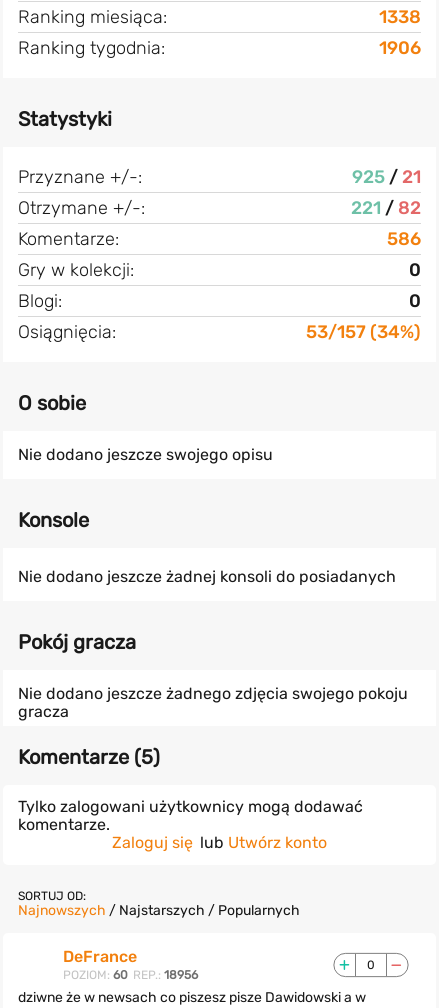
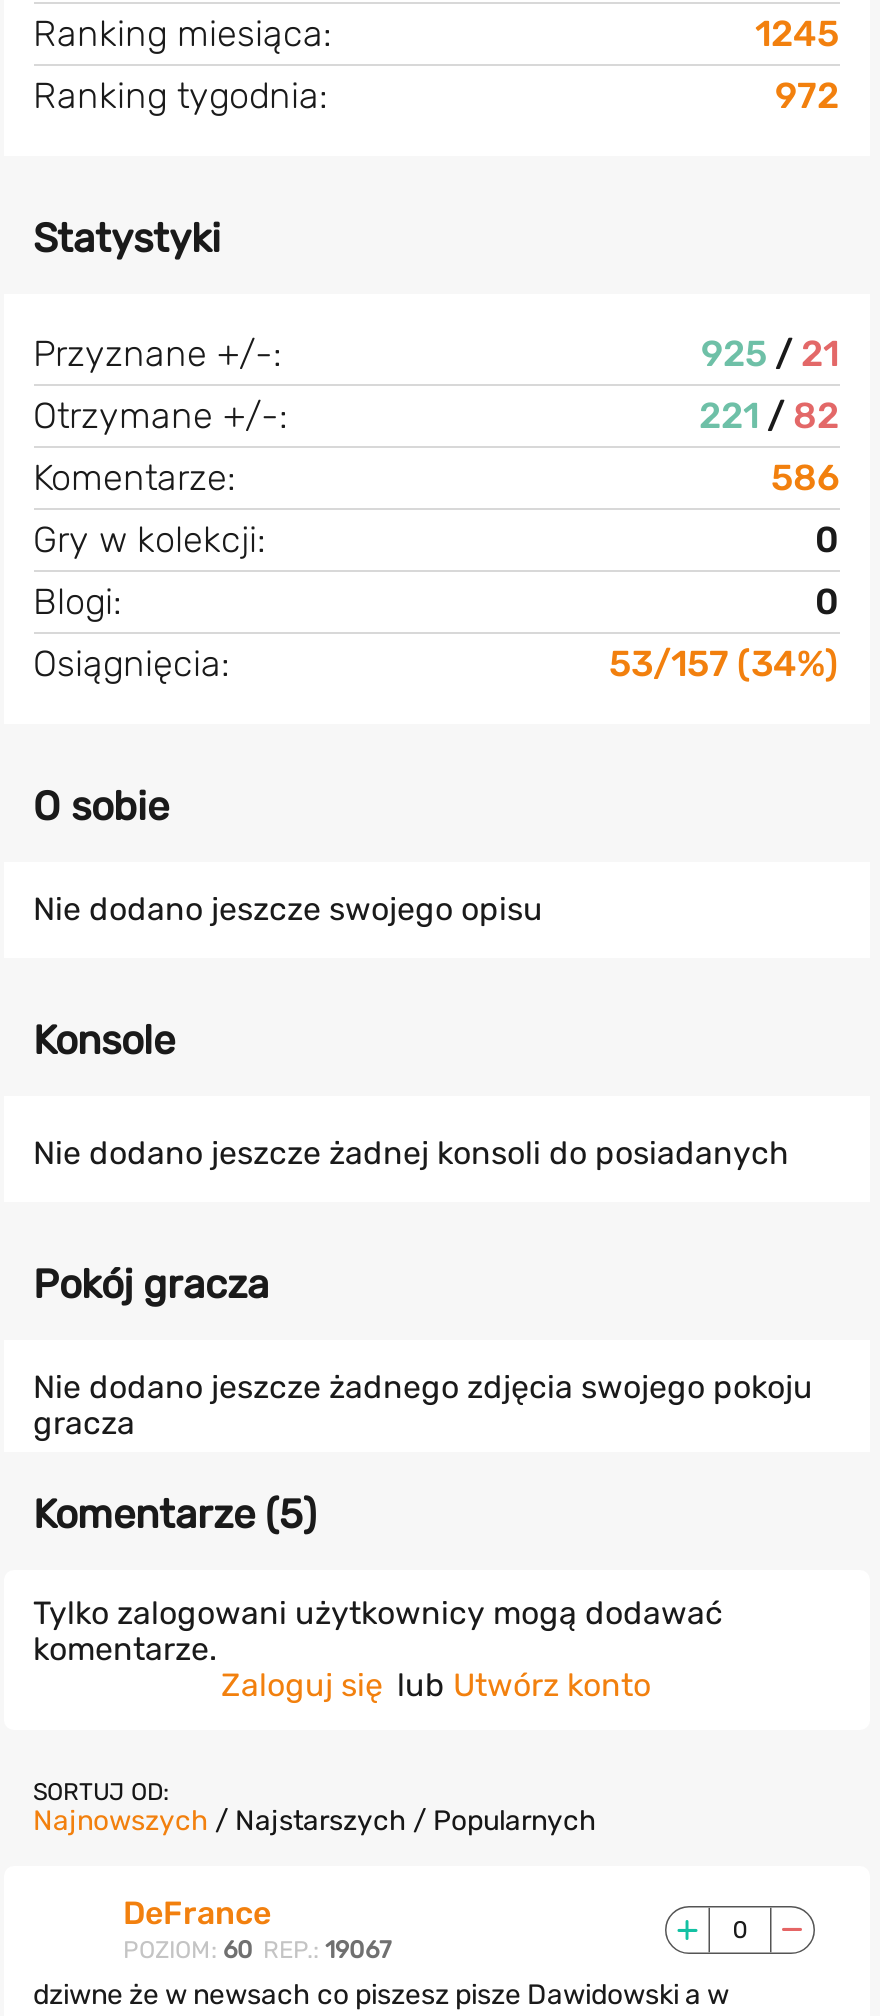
- 1338
+ 1245

- 1906
+ 972

- POZIOM: 60 REP.: 18956
+ POZIOM: 60 REP.: 19067
